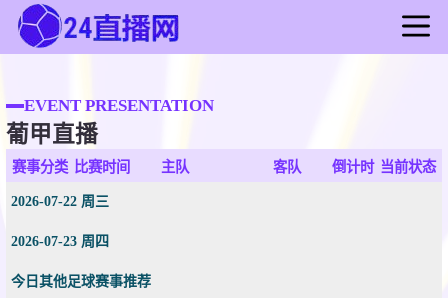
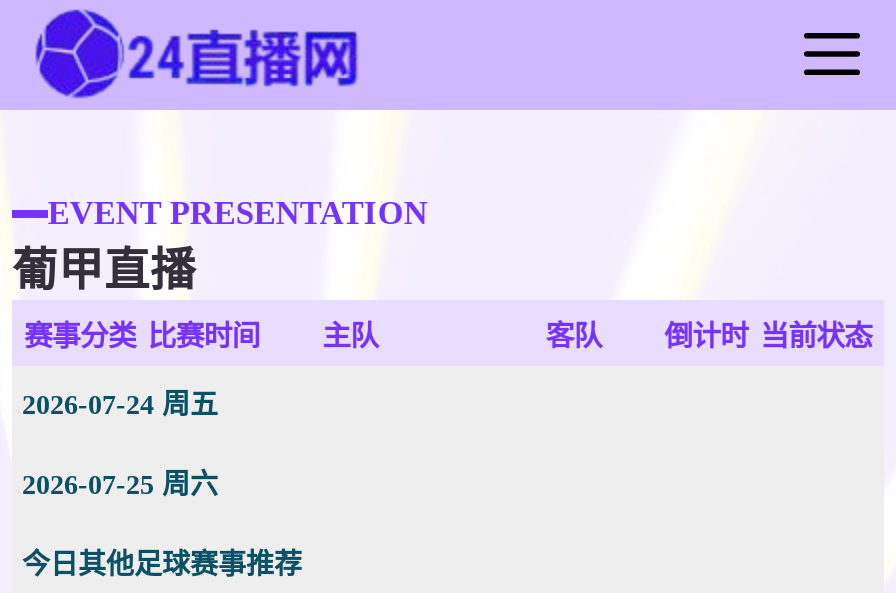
- 2026-07-22 周三
+ 2026-07-24 周五

- 2026-07-23 周四
+ 2026-07-25 周六
